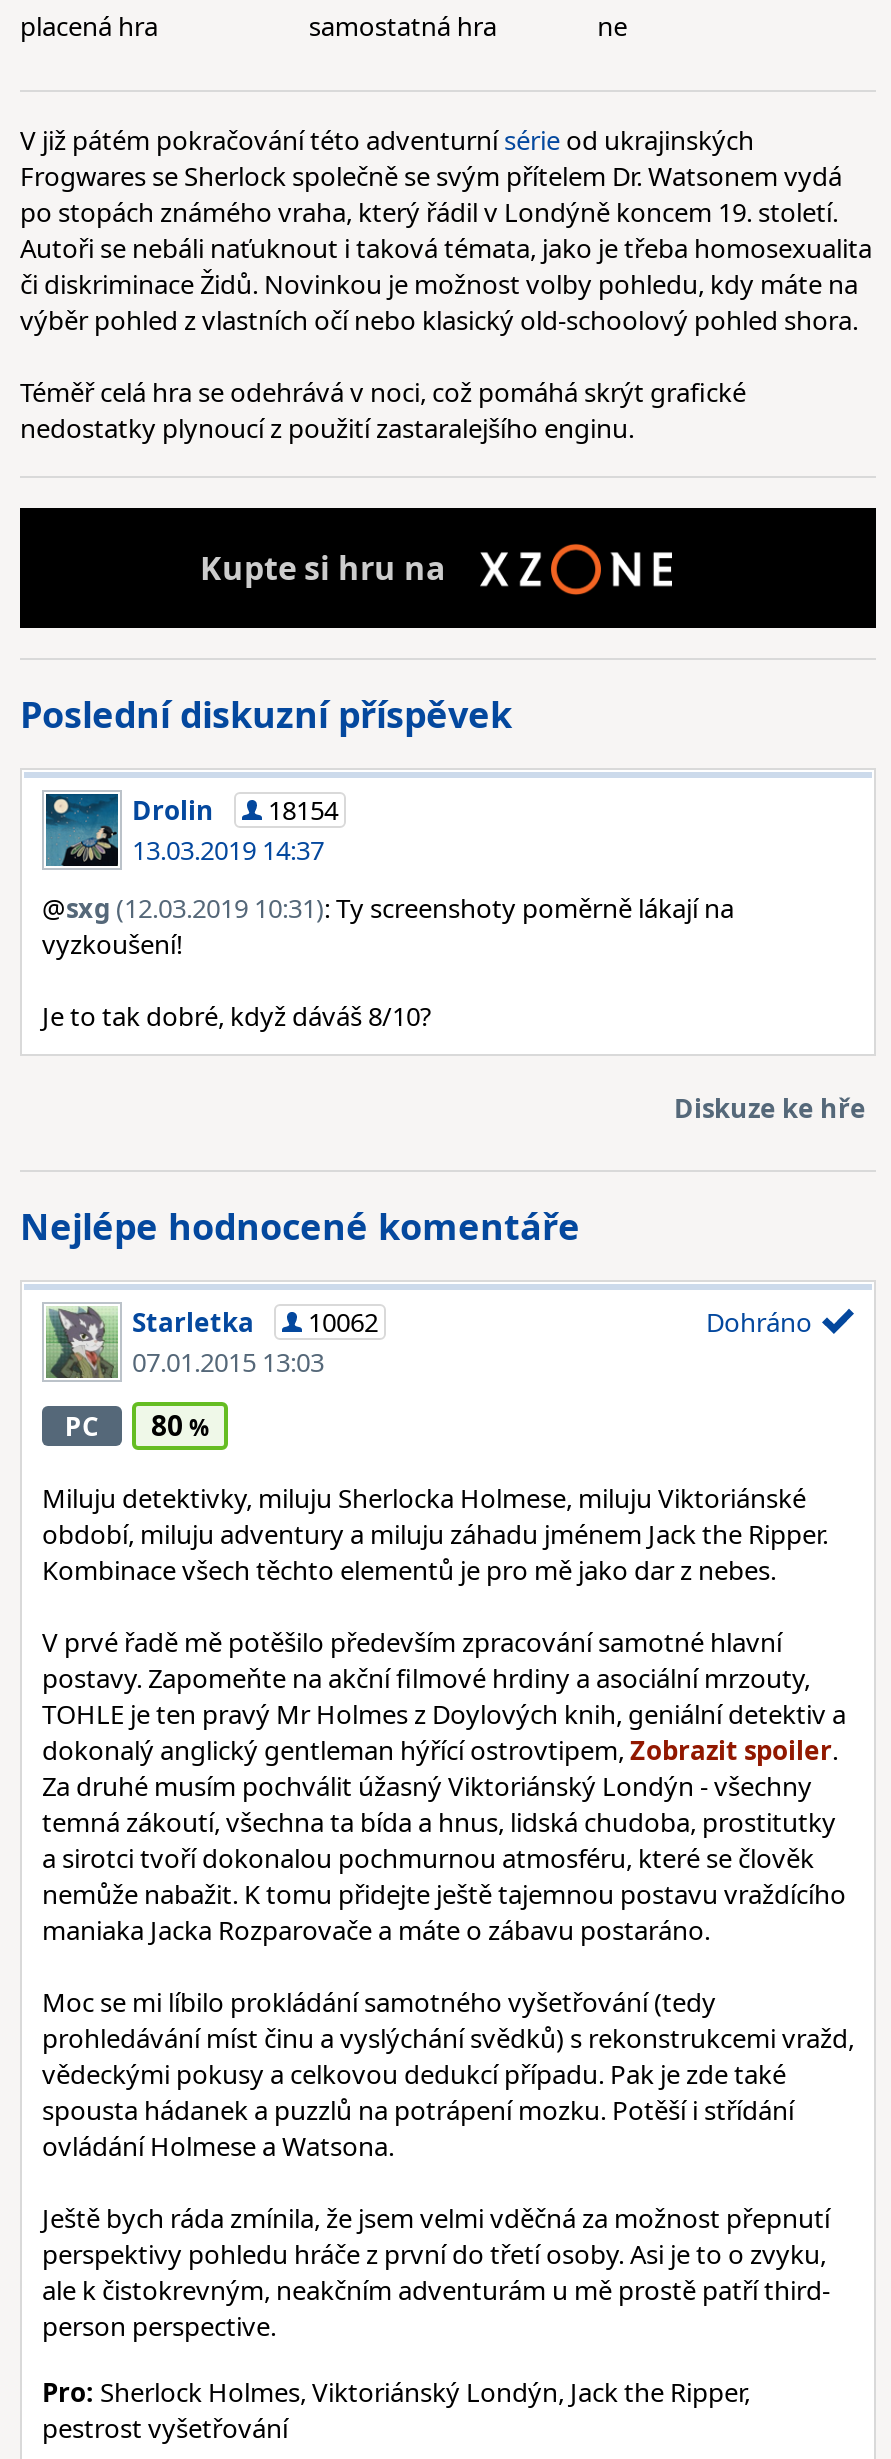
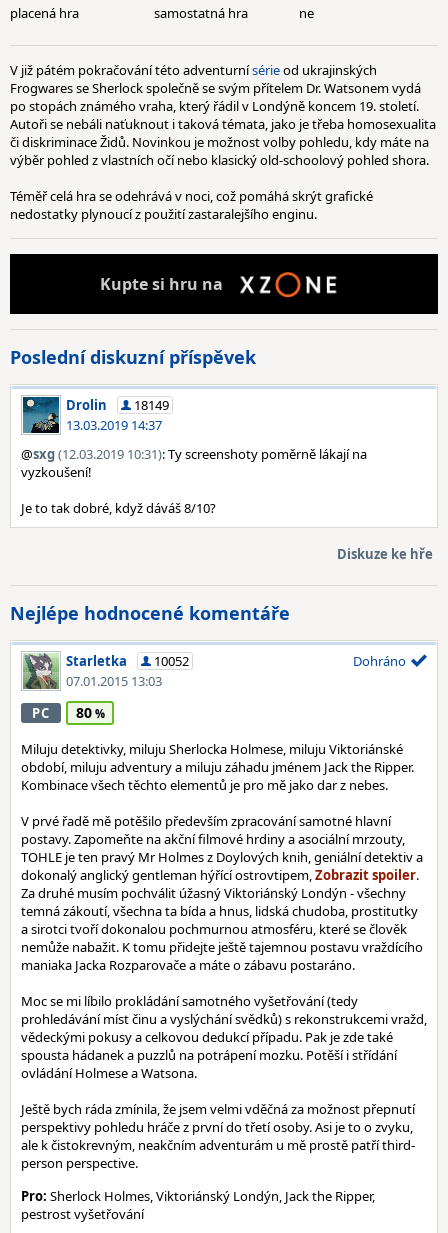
- Drolin 18154
+ Drolin 18149

- Starletka 10062
+ Starletka 10052
